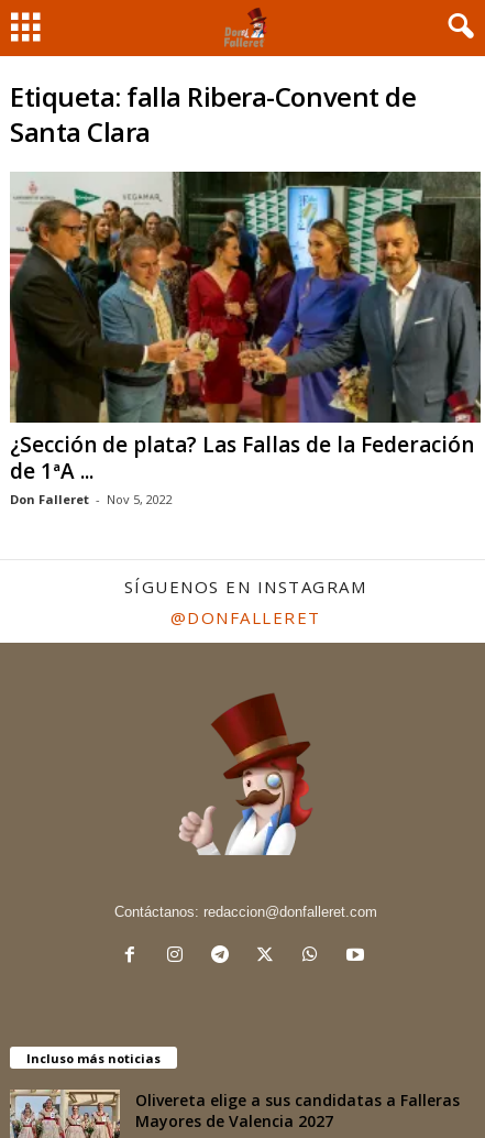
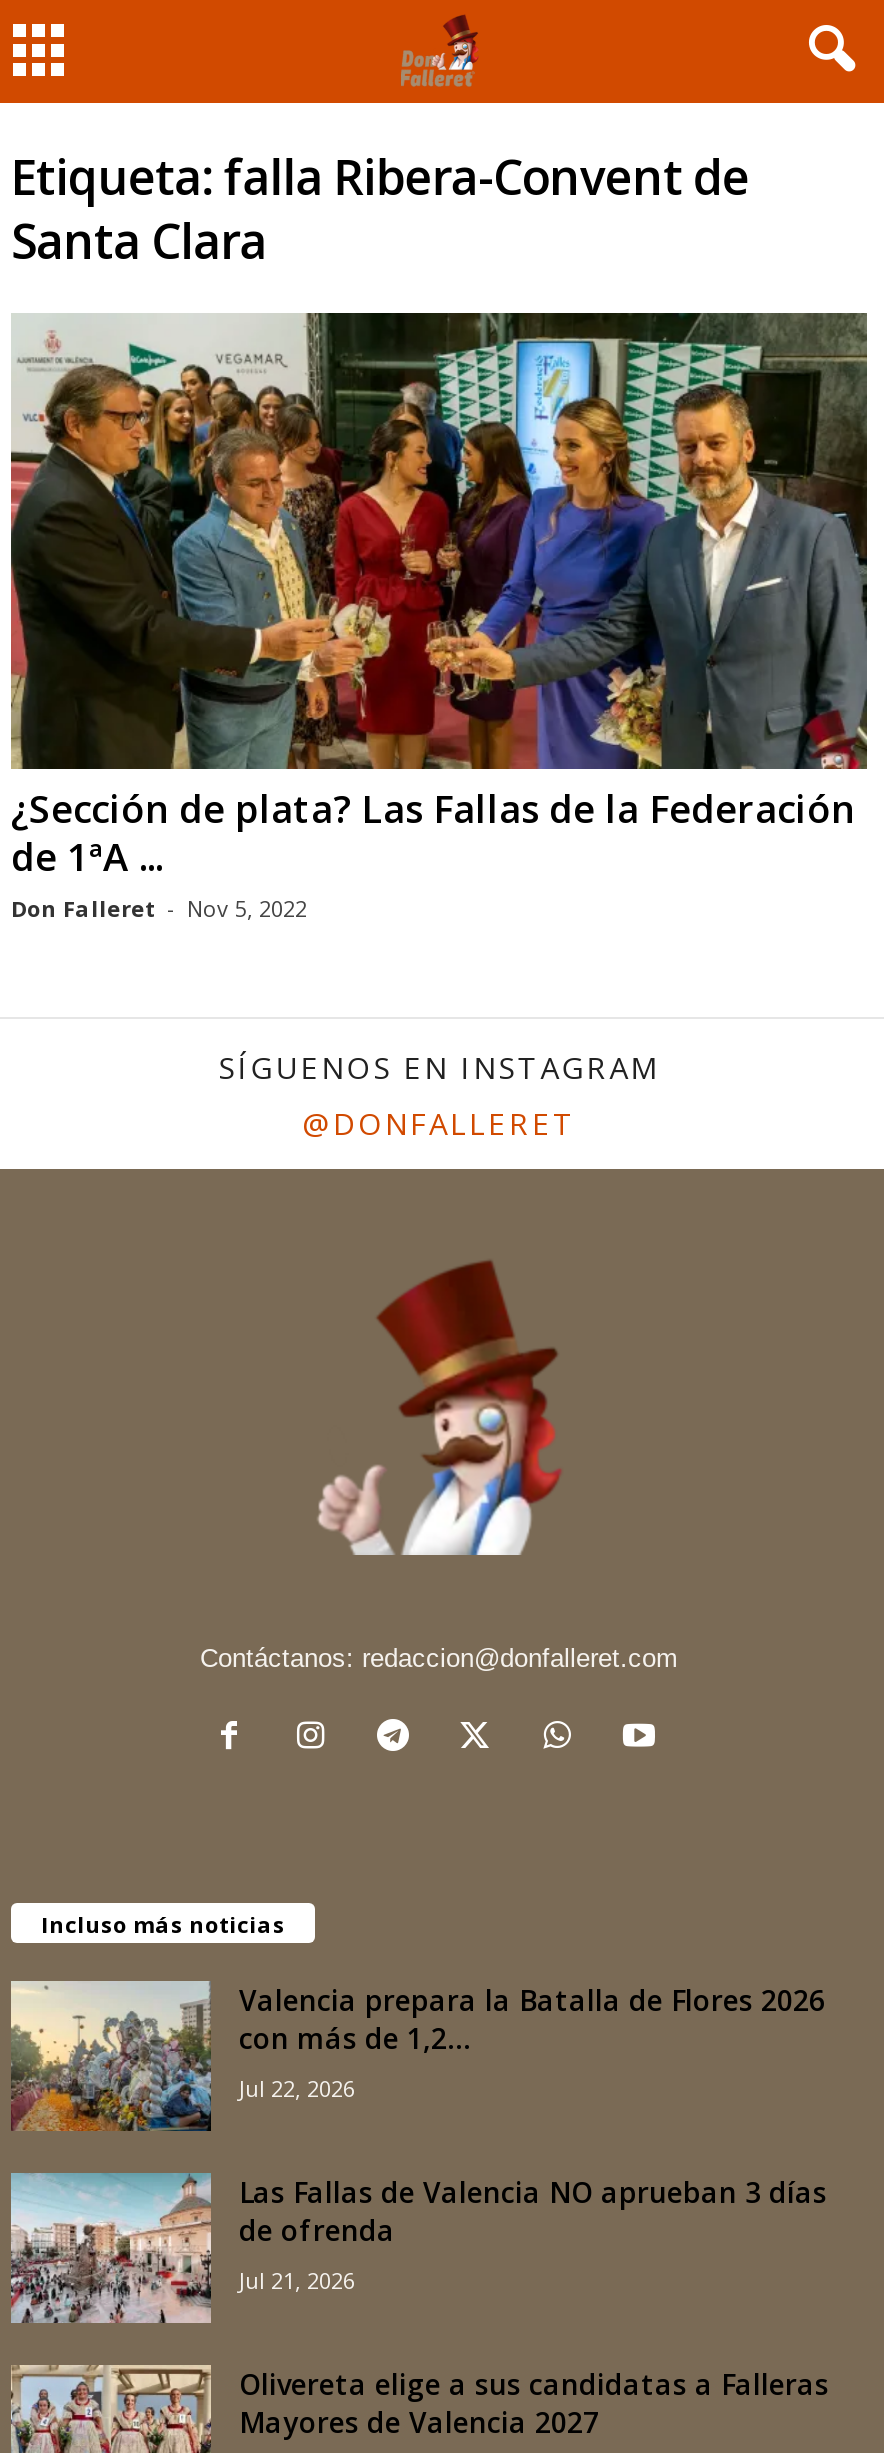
+ [image]
+ Valencia prepara la Batalla de Flores 2026
+ con más de 1,2...
+ Jul 22, 2026
+ Las Fallas de Valencia NO aprueban 3 días
+ de ofrenda
+ Jul 21, 2026

+ [image]
